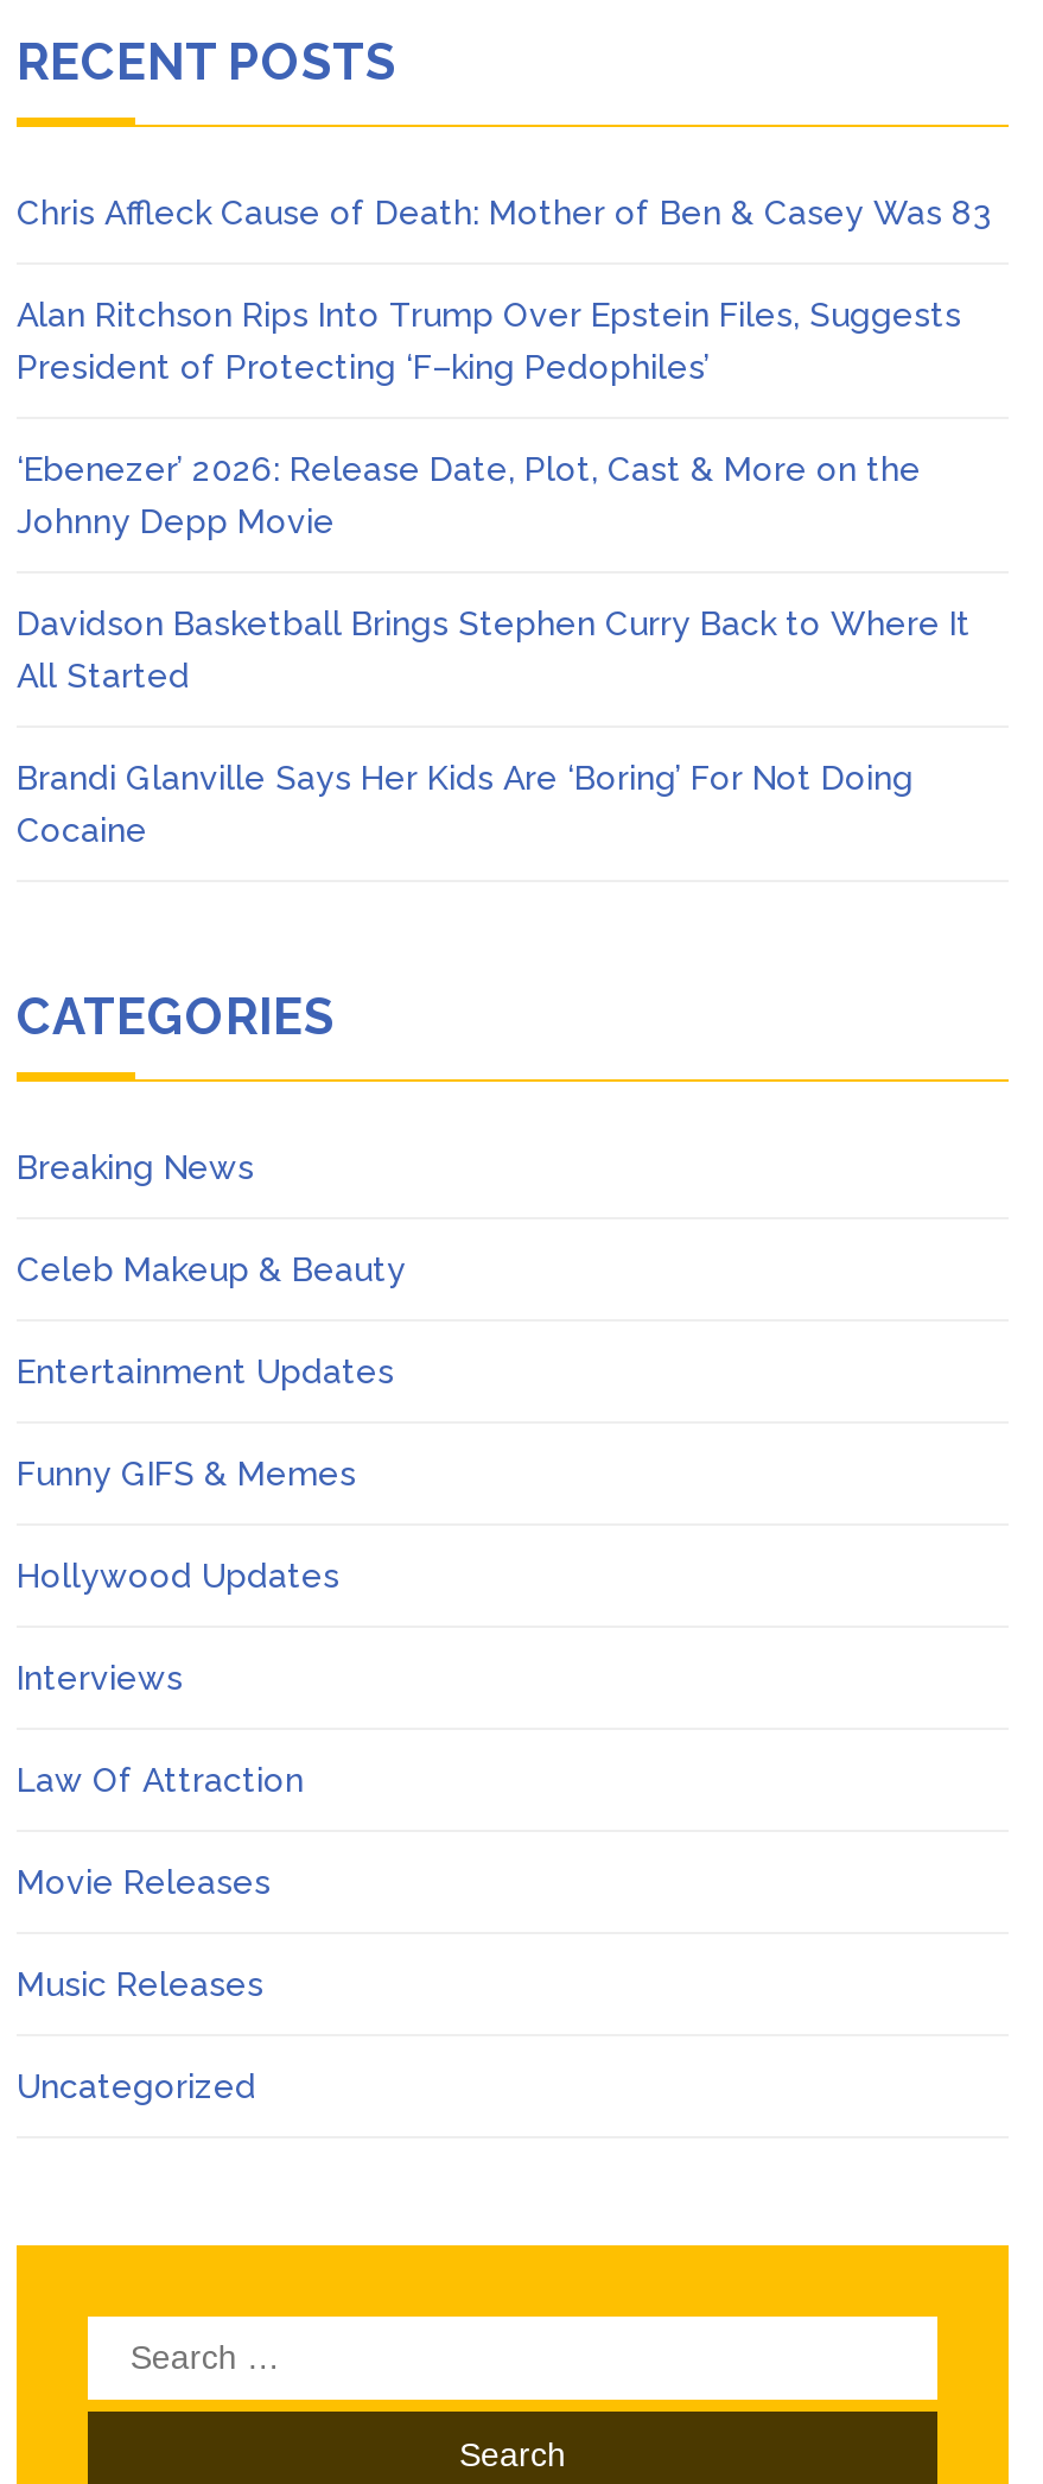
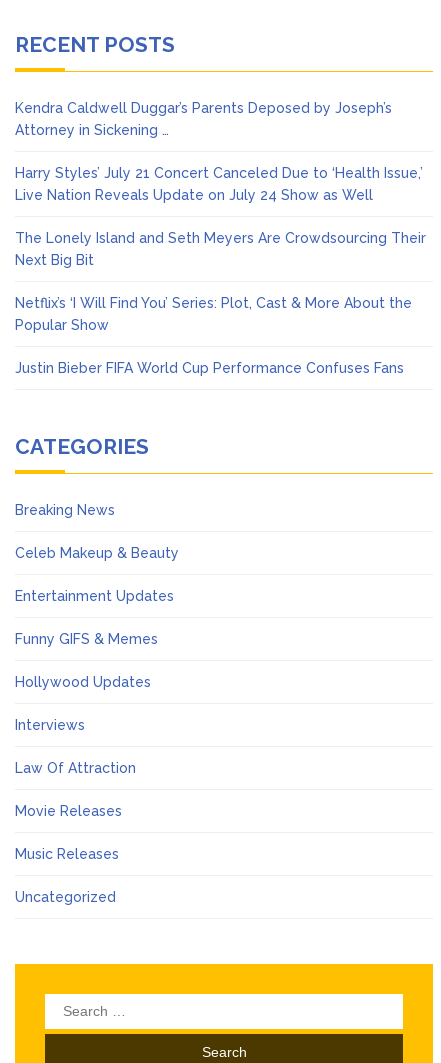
- Chris Affleck Cause of Death: Mother of Ben & Casey Was 83
+ Kendra Caldwell Duggar’s Parents Deposed by Joseph’s
+ Attorney in Sickening …

- Alan Ritchson Rips Into Trump Over Epstein Files, Suggests
- President of Protecting ‘F–king Pedophiles’
+ Harry Styles’ July 21 Concert Canceled Due to ‘Health Issue,’
+ Live Nation Reveals Update on July 24 Show as Well

- ‘Ebenezer’ 2026: Release Date, Plot, Cast & More on the
- Johnny Depp Movie
+ The Lonely Island and Seth Meyers Are Crowdsourcing Their
+ Next Big Bit

- Davidson Basketball Brings Stephen Curry Back to Where It
- All Started
+ Netflix’s ‘I Will Find You’ Series: Plot, Cast & More About the
+ Popular Show

- Brandi Glanville Says Her Kids Are ‘Boring’ For Not Doing
- Cocaine
+ Justin Bieber FIFA World Cup Performance Confuses Fans
